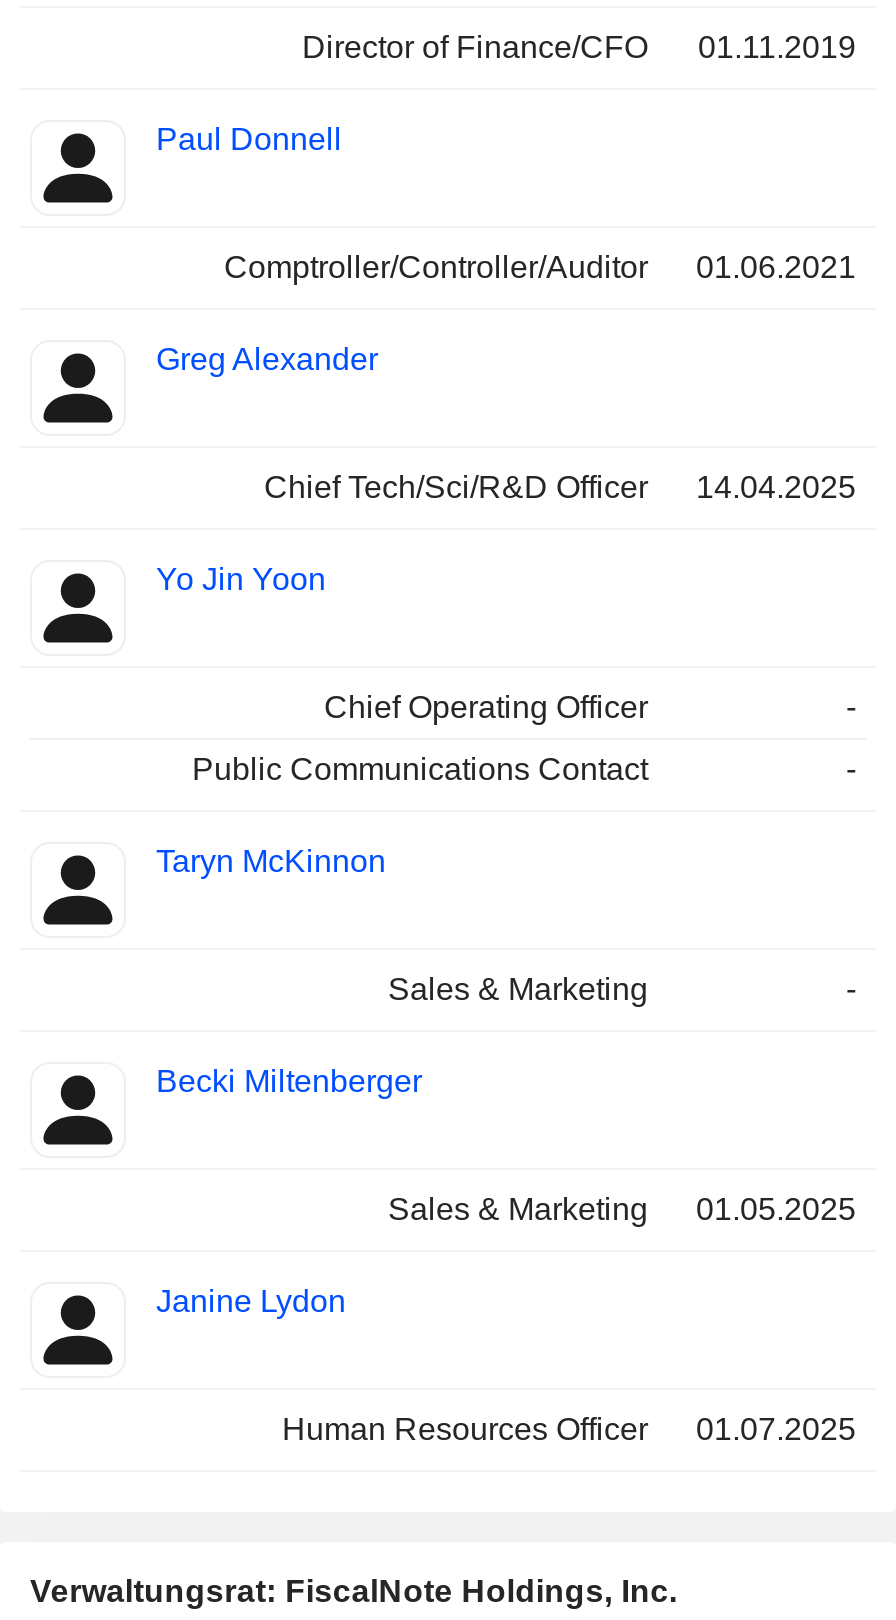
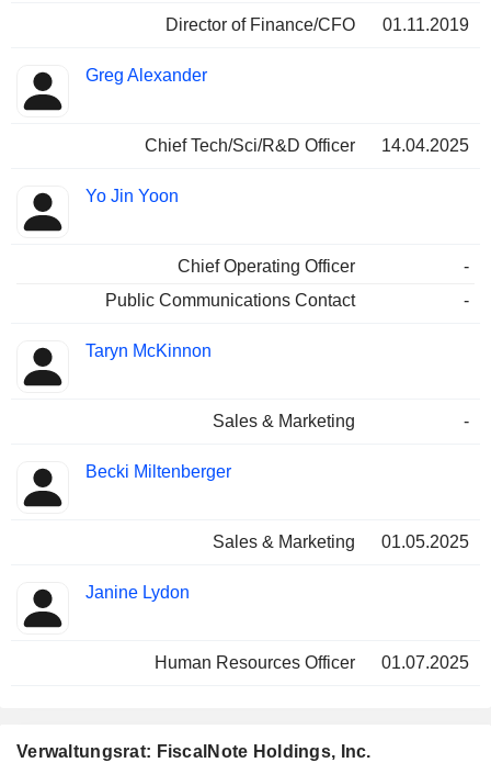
- Paul Donnell

- Comptroller/Controller/Auditor
- 01.06.2021
